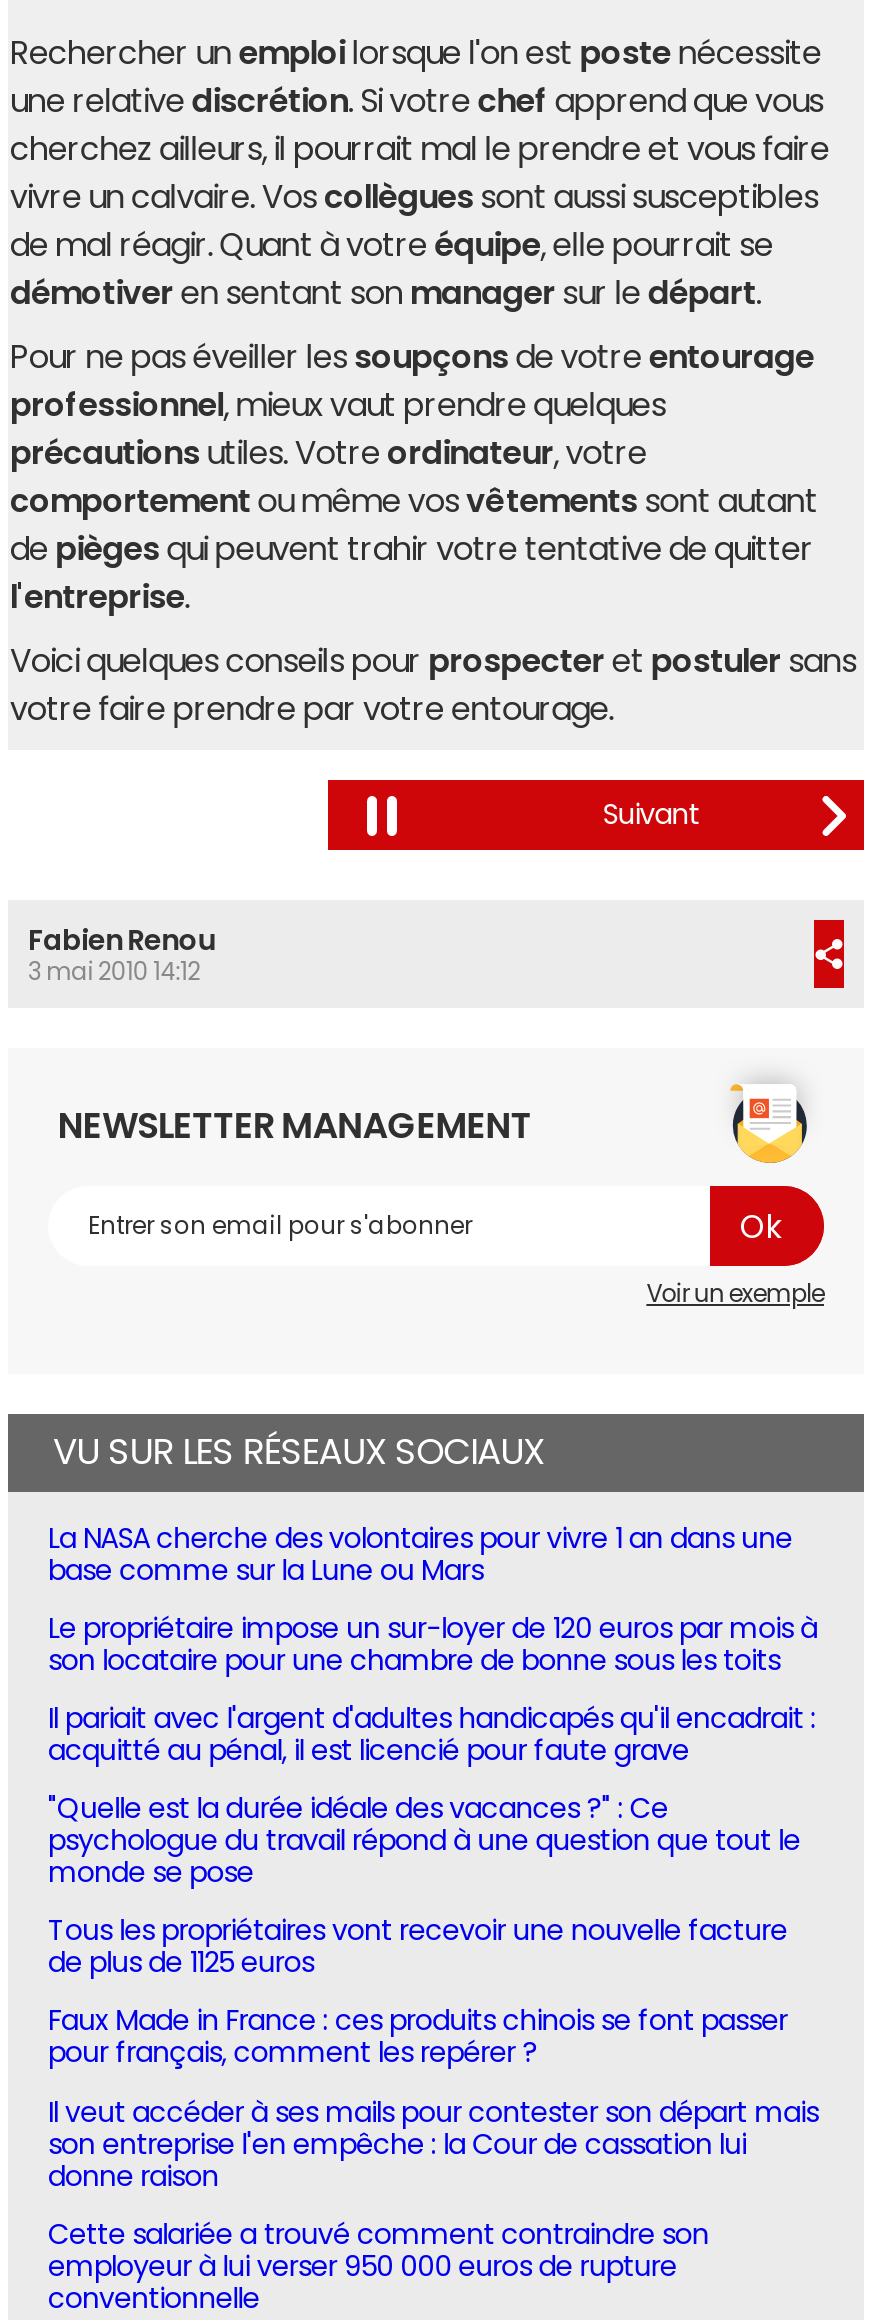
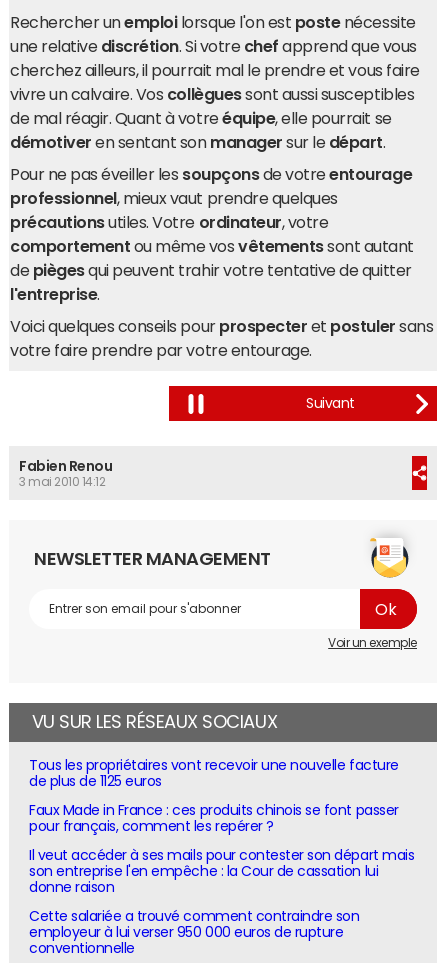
- La NASA cherche des volontaires pour vivre 1 an dans une
- base comme sur la Lune ou Mars
- Le propriétaire impose un sur-loyer de 120 euros par mois à
- son locataire pour une chambre de bonne sous les toits
- Il pariait avec l'argent d'adultes handicapés qu'il encadrait :
- acquitté au pénal, il est licencié pour faute grave
- "Quelle est la durée idéale des vacances ?" : Ce
- psychologue du travail répond à une question que tout le
- monde se pose
